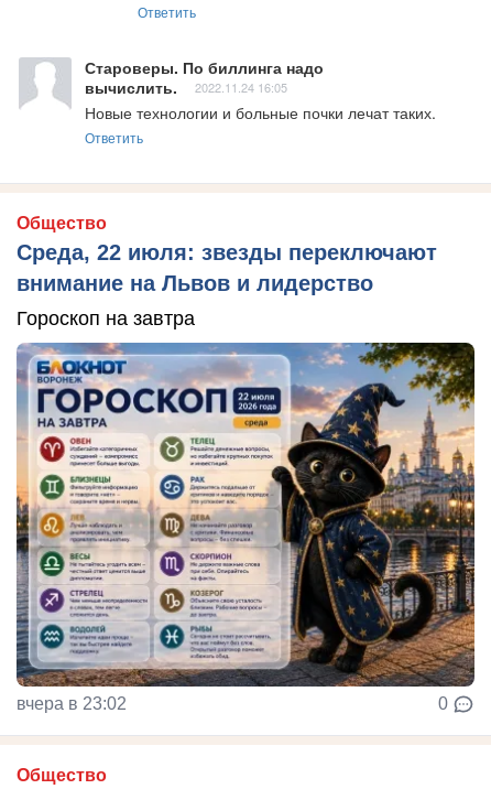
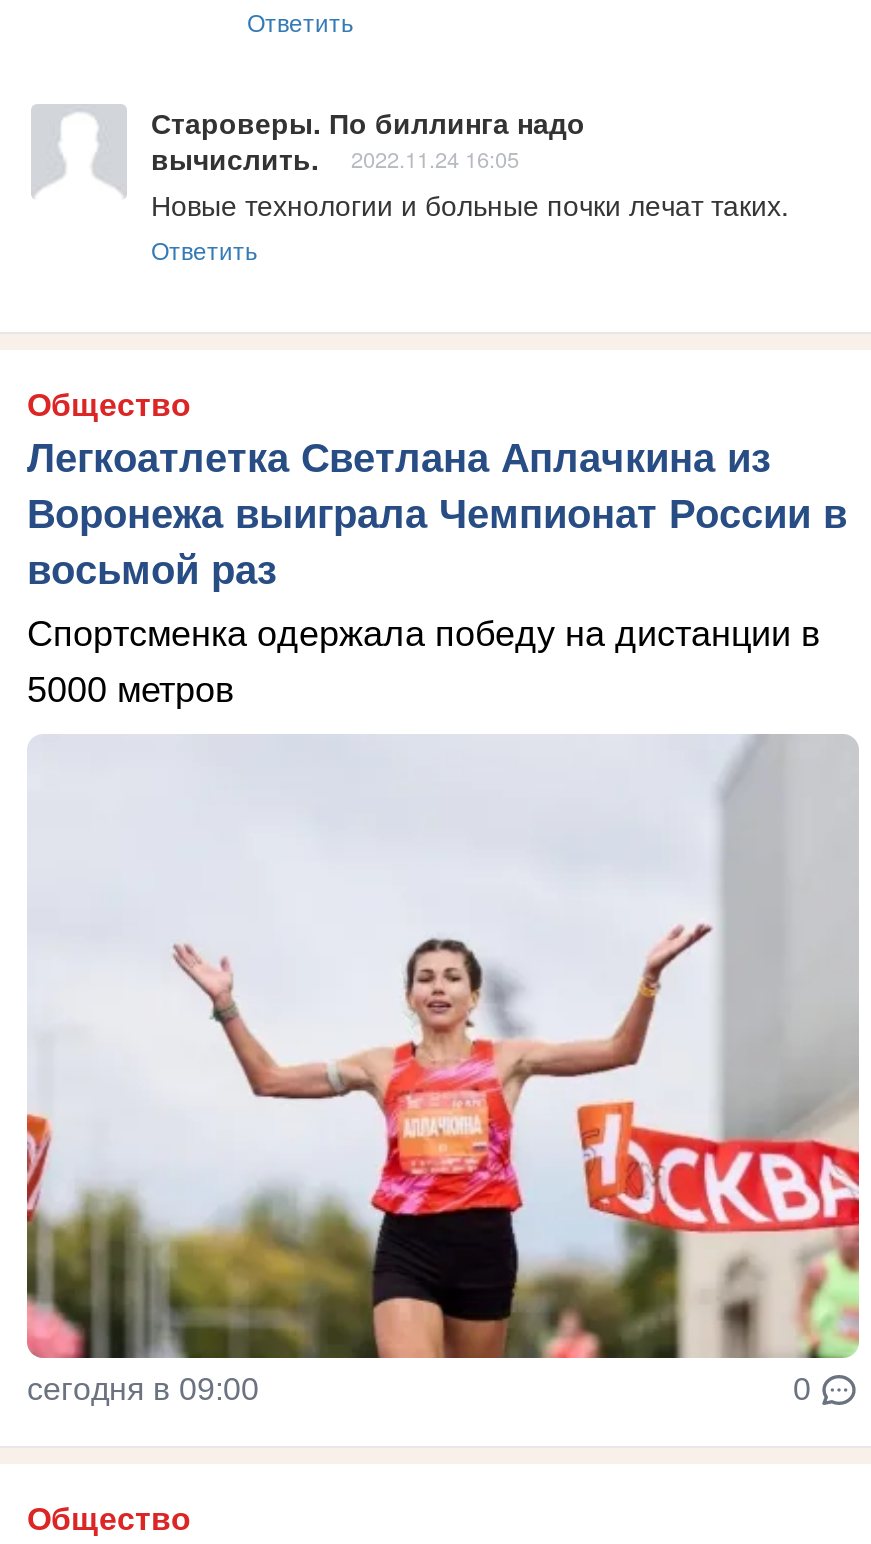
- Среда, 22 июля: звезды переключают
- внимание на Львов и лидерство
+ Легкоатлетка Светлана Аплачкина из
+ Воронежа выиграла Чемпионат России в
+ восьмой раз

- Гороскоп на завтра
+ Спортсменка одержала победу на дистанции в
+ 5000 метров

- [image]
- вчера в 23:02
+ [image]
+ сегодня в 09:00
